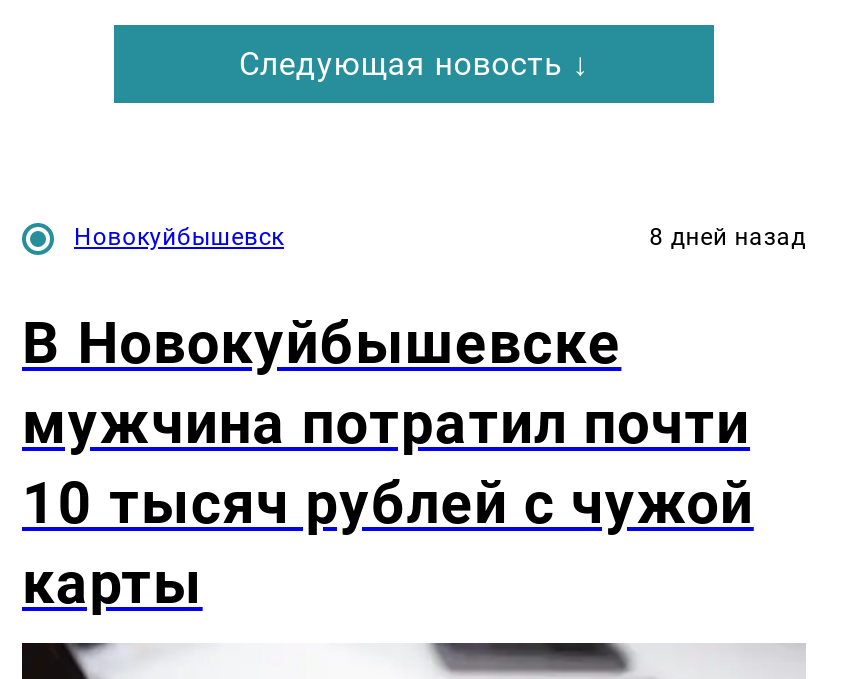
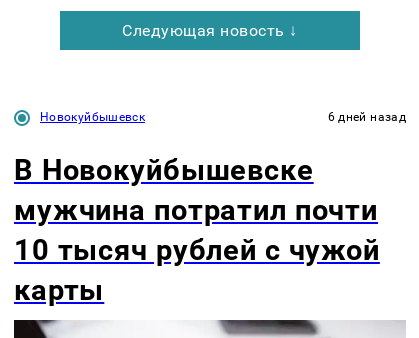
- 8 дней назад
+ 6 дней назад
